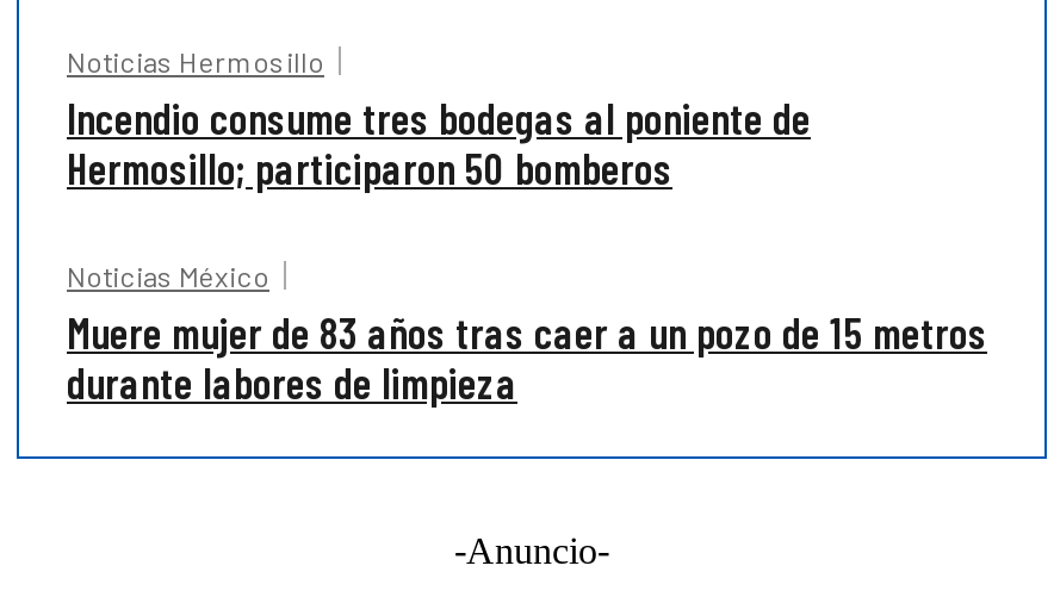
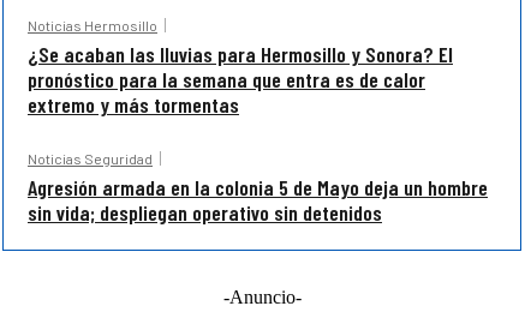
- Incendio consume tres bodegas al poniente de
- Hermosillo; participaron 50 bomberos
+ ¿Se acaban las lluvias para Hermosillo y Sonora? El
+ pronóstico para la semana que entra es de calor
+ extremo y más tormentas

- Noticias México
- Muere mujer de 83 años tras caer a un pozo de 15 metros
- durante labores de limpieza
+ Noticias Seguridad
+ Agresión armada en la colonia 5 de Mayo deja un hombre
+ sin vida; despliegan operativo sin detenidos
